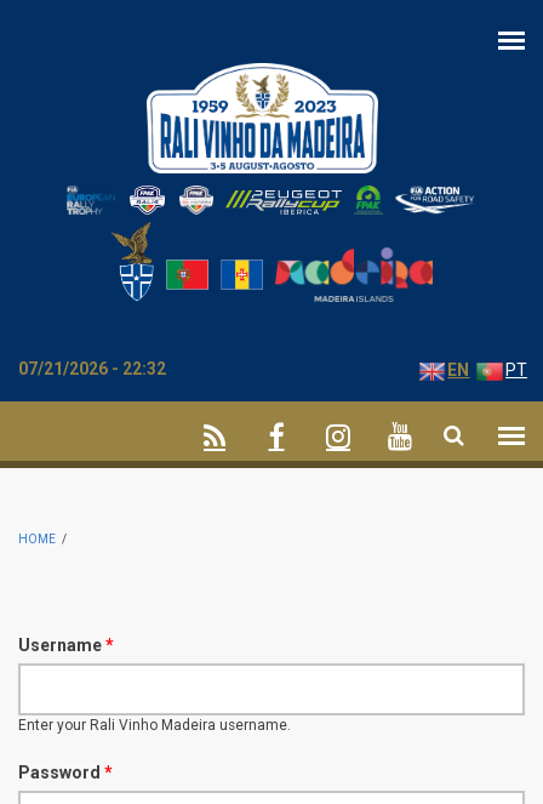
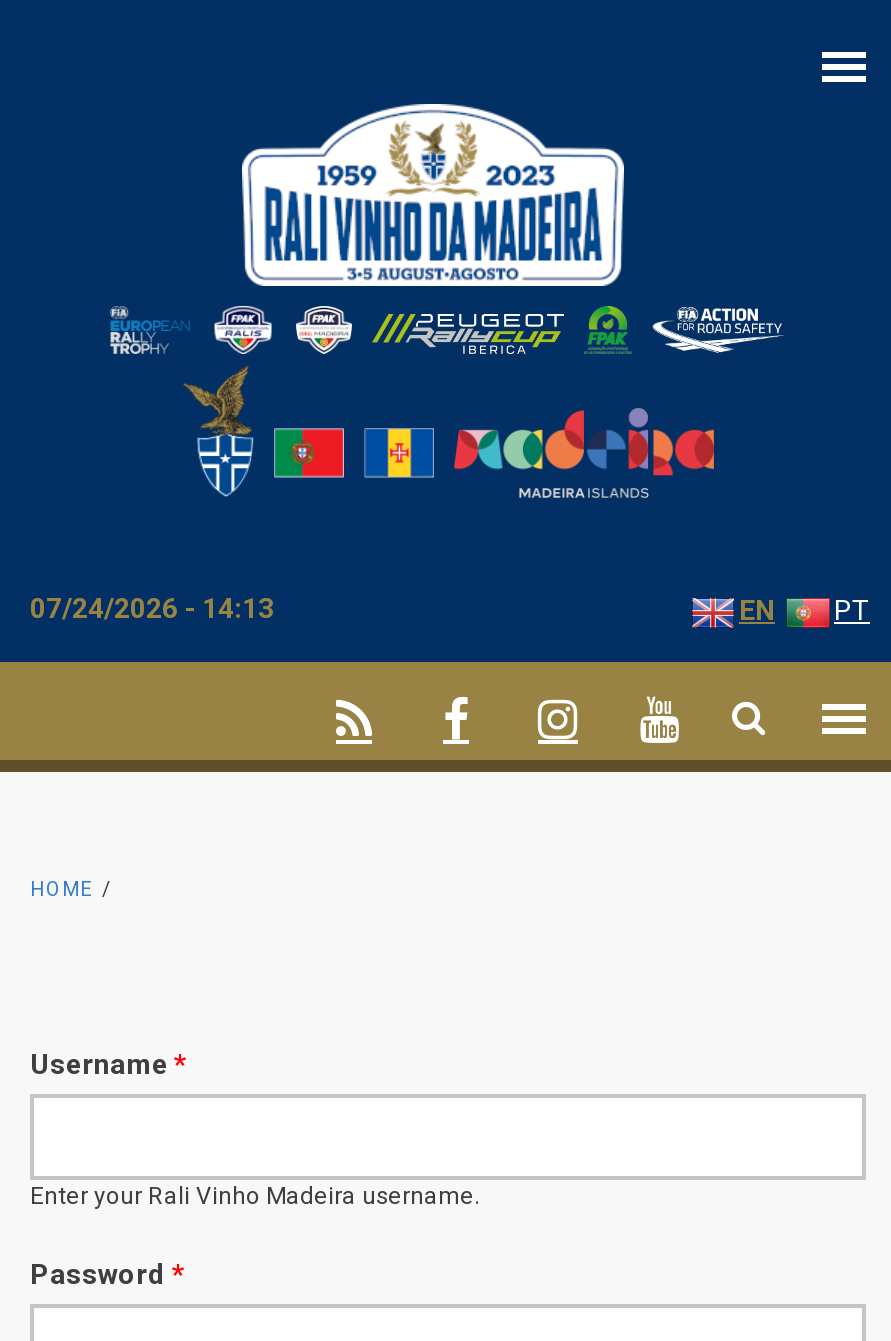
- 07/21/2026 - 22:32
+ 07/24/2026 - 14:13
